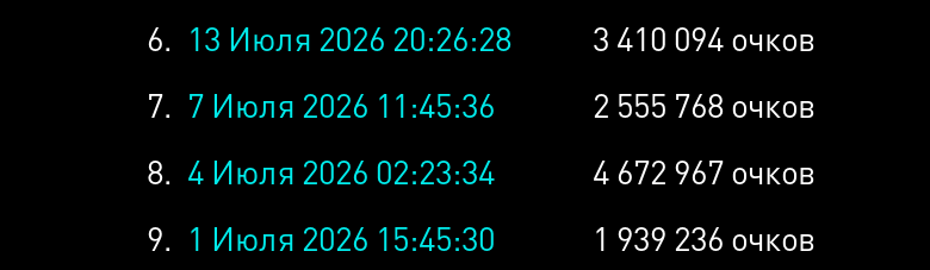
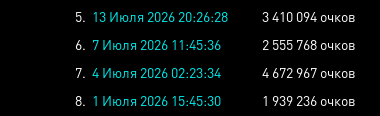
- 6. 13 Июля 2026 20:26:28 3 410 094 очков
+ 5. 13 Июля 2026 20:26:28 3 410 094 очков

- 7. 7 Июля 2026 11:45:36
+ 6. 7 Июля 2026 11:45:36

- 8. 4 Июля 2026 02:23:34
+ 7. 4 Июля 2026 02:23:34

- 9. 1 Июля 2026 15:45:30
+ 8. 1 Июля 2026 15:45:30
